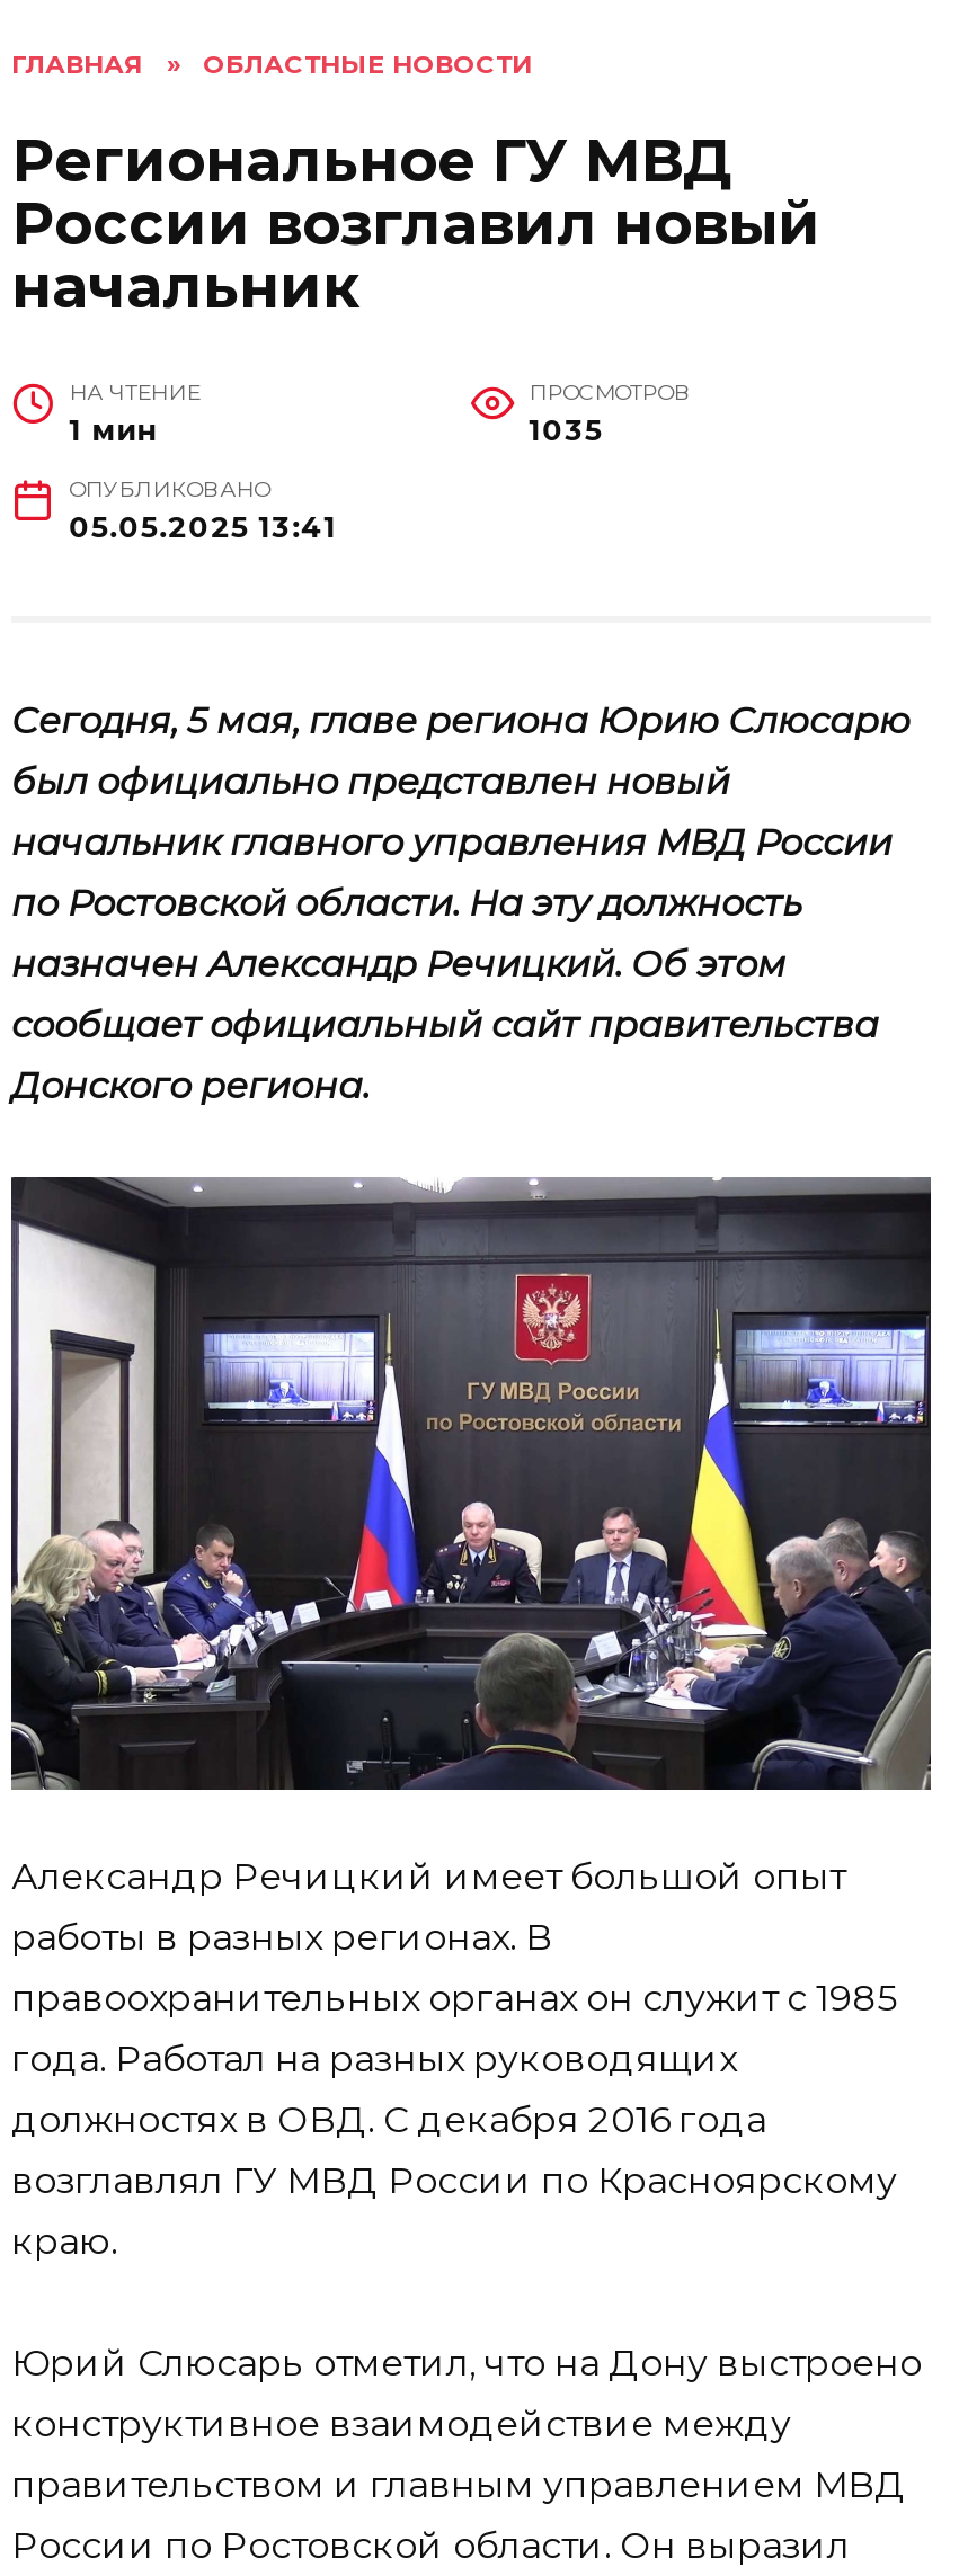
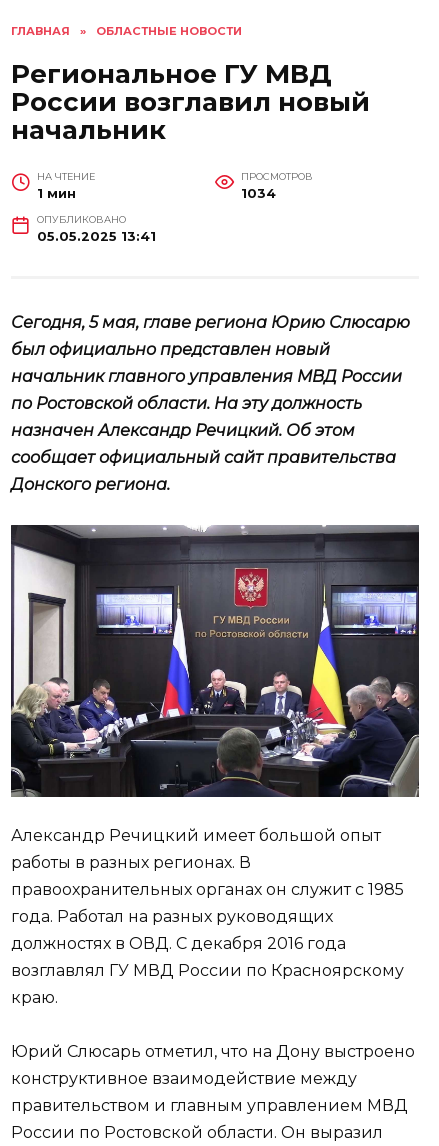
- 1035
+ 1034
